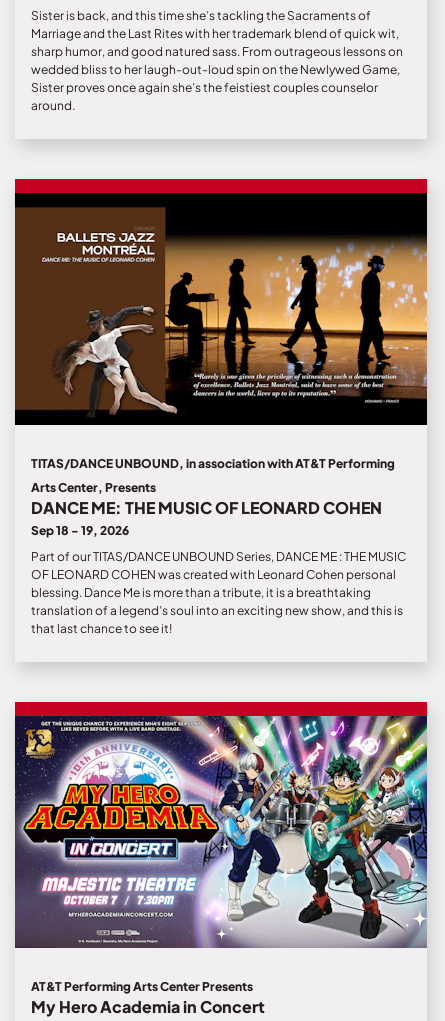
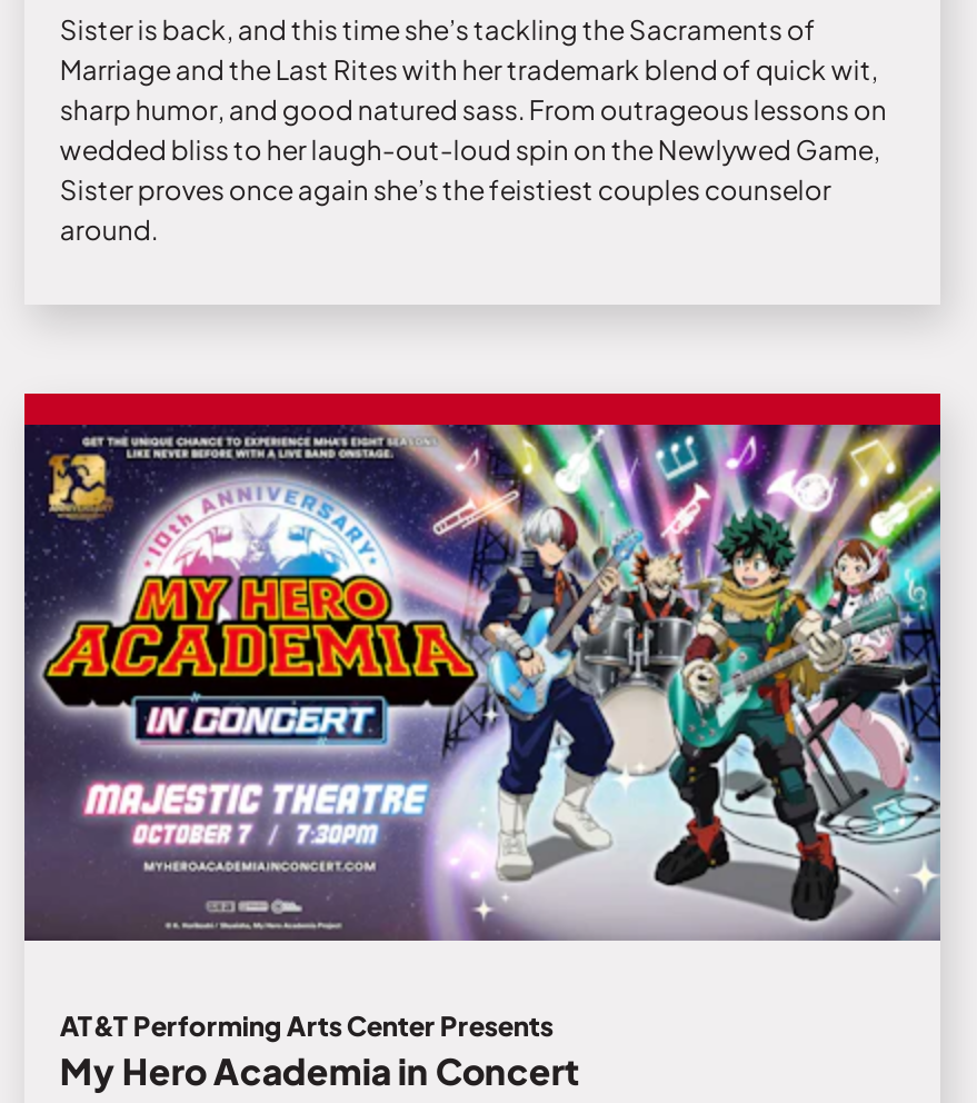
- [image]
- TITAS/DANCE UNBOUND, in association with AT&T Performing
- Arts Center, Presents
- DANCE ME: THE MUSIC OF LEONARD COHEN
- Sep 18 - 19, 2026
- Part of our TITAS/DANCE UNBOUND Series, DANCE ME : THE MUSIC
- OF LEONARD COHEN was created with Leonard Cohen personal
- blessing. Dance Me is more than a tribute, it is a breathtaking
- translation of a legend’s soul into an exciting new show, and this is
- that last chance to see it!
